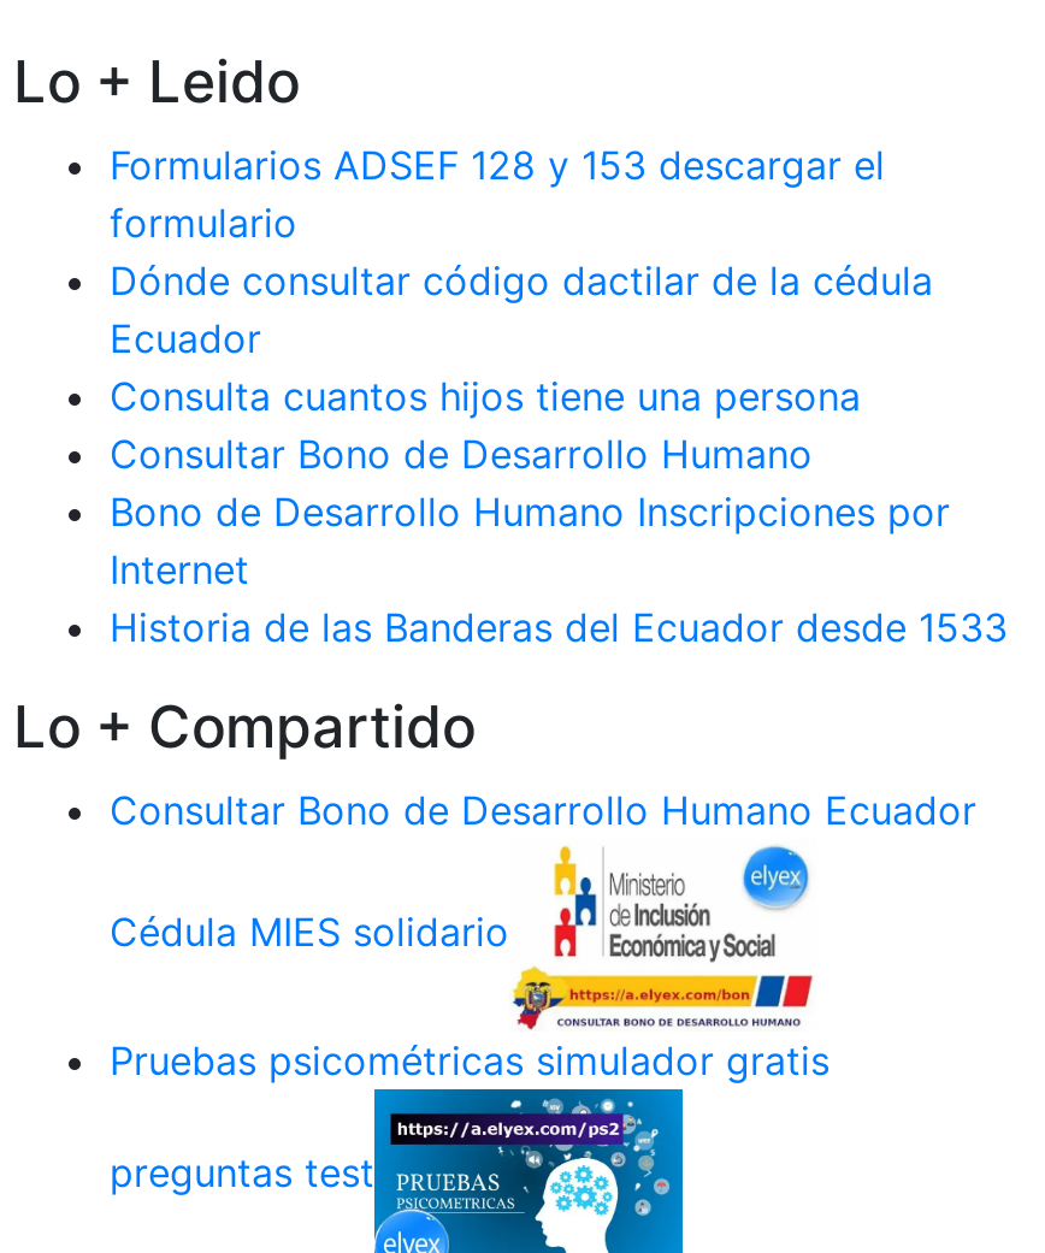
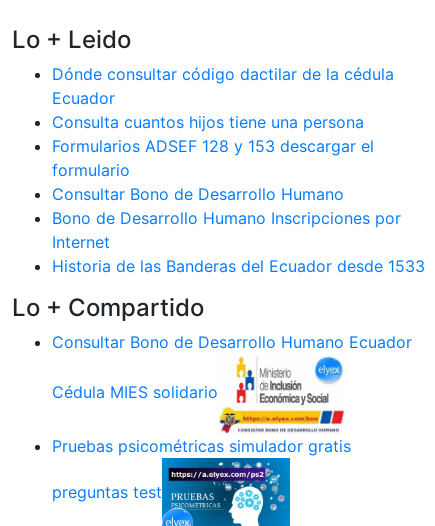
moved down: Formularios ADSEF 128 y 153 descargar el | formulario

moved up: Dónde consultar código dactilar de la cédula | Ecuador | Consulta cuantos hijos tiene una persona
